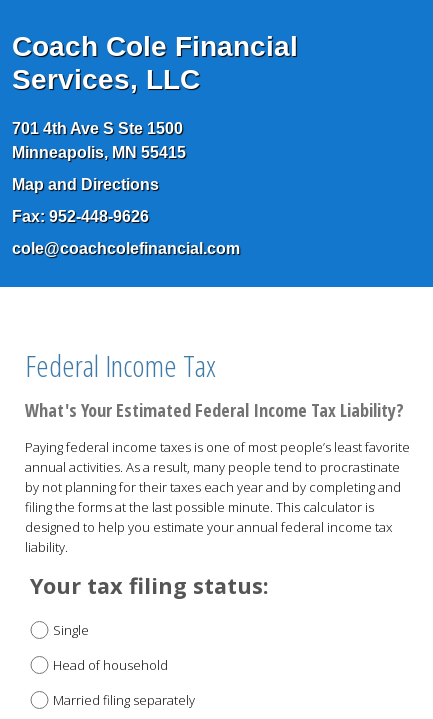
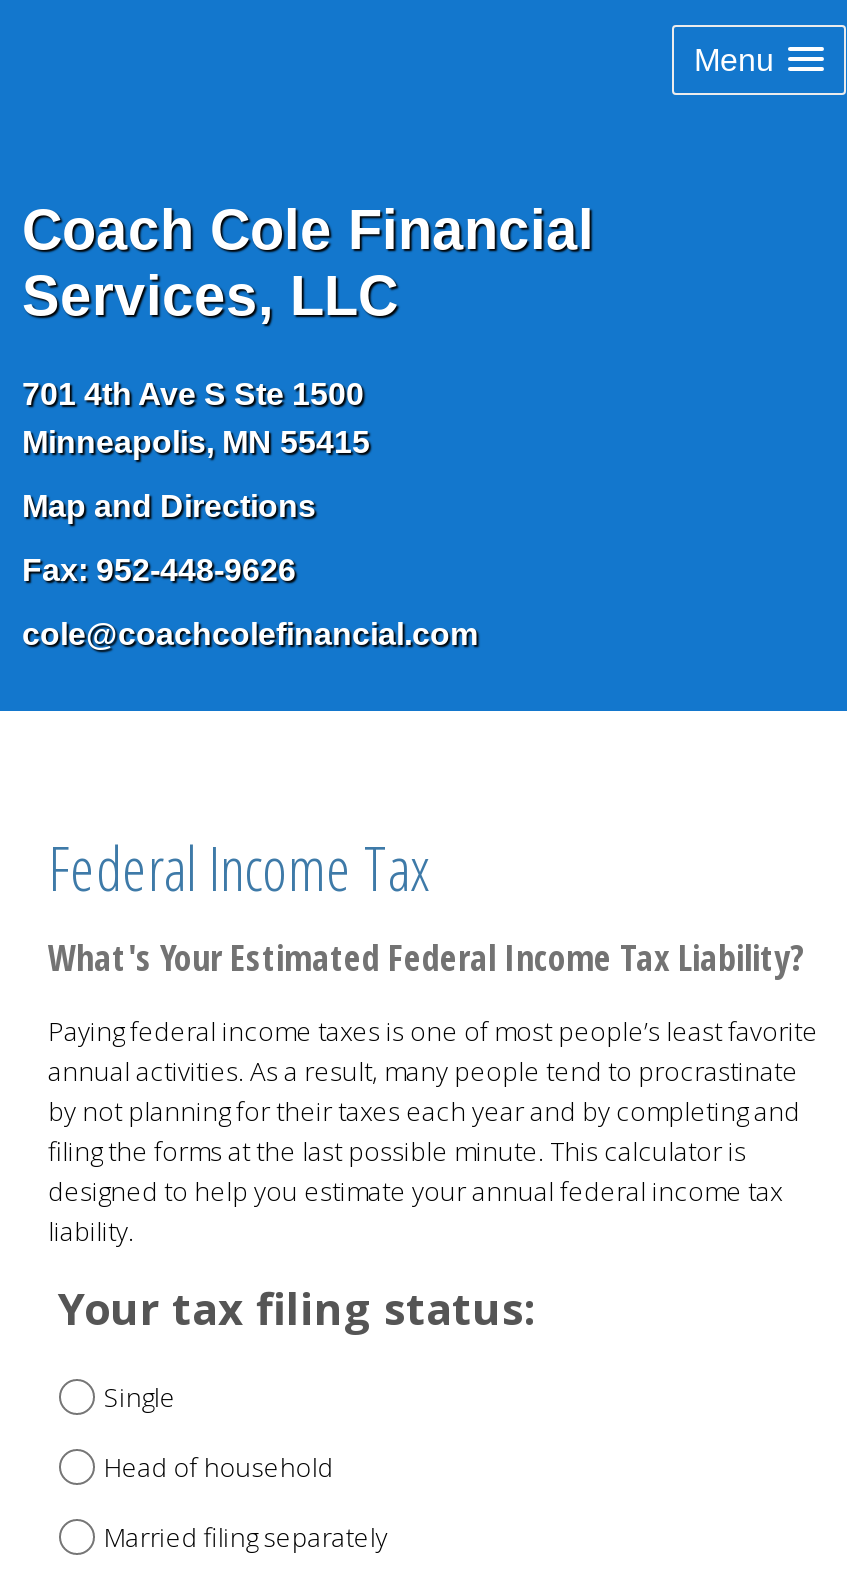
+ Menu
